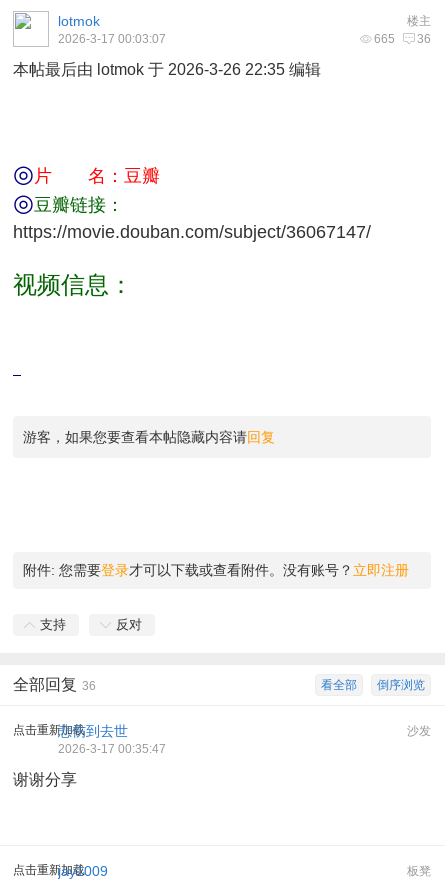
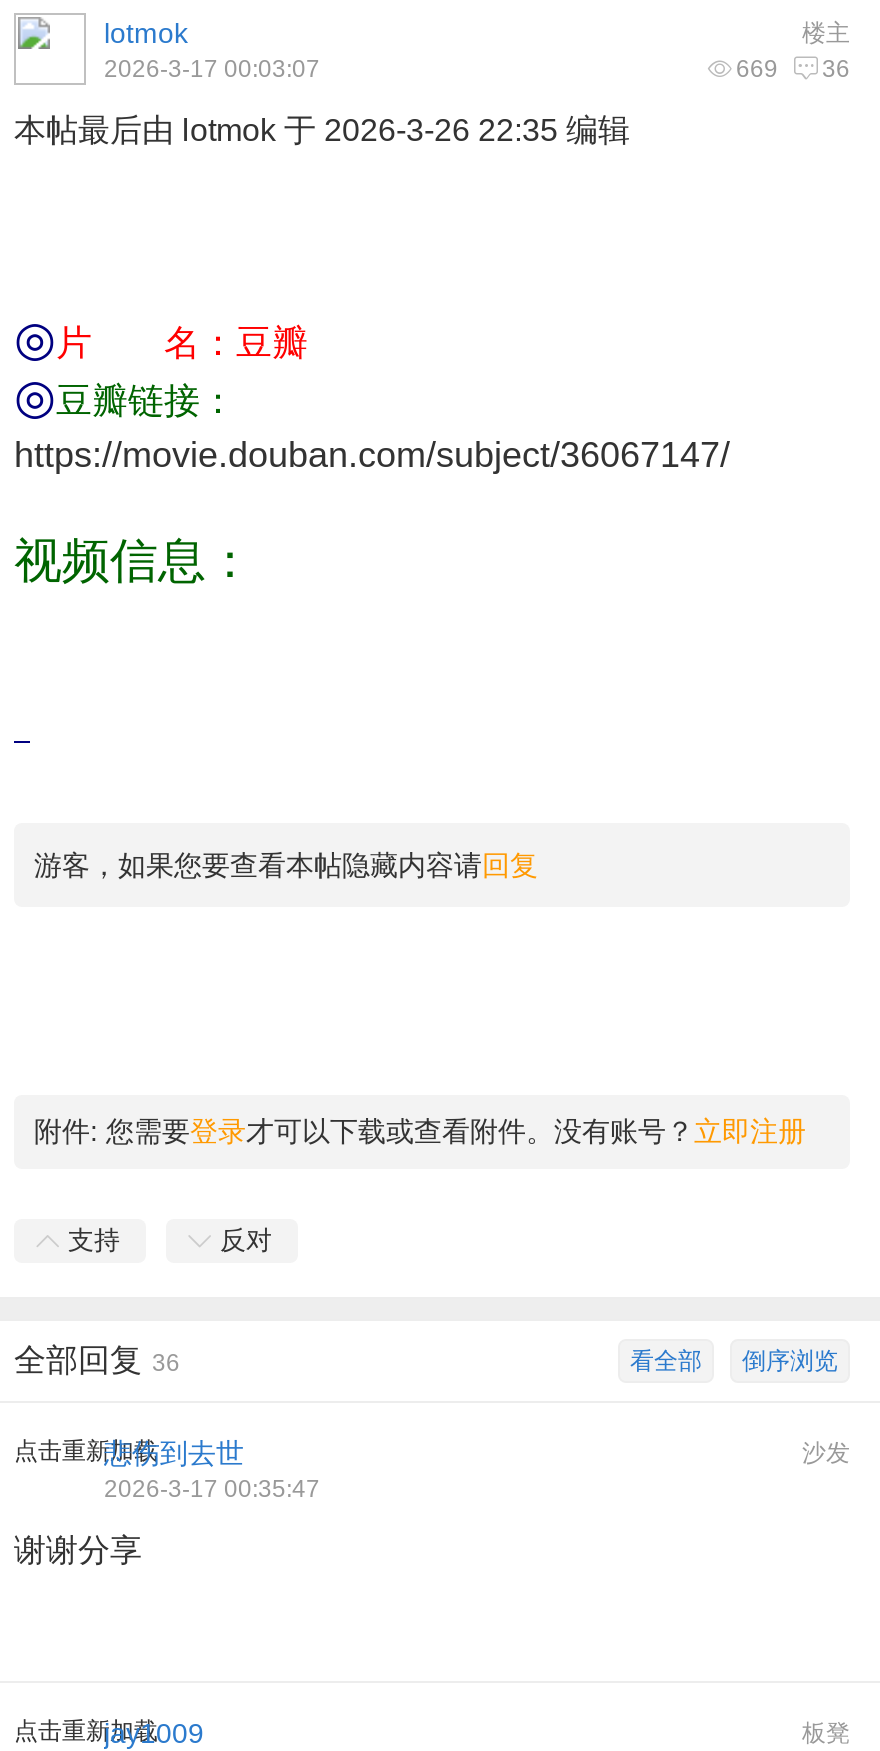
- 665 36
+ 669 36
